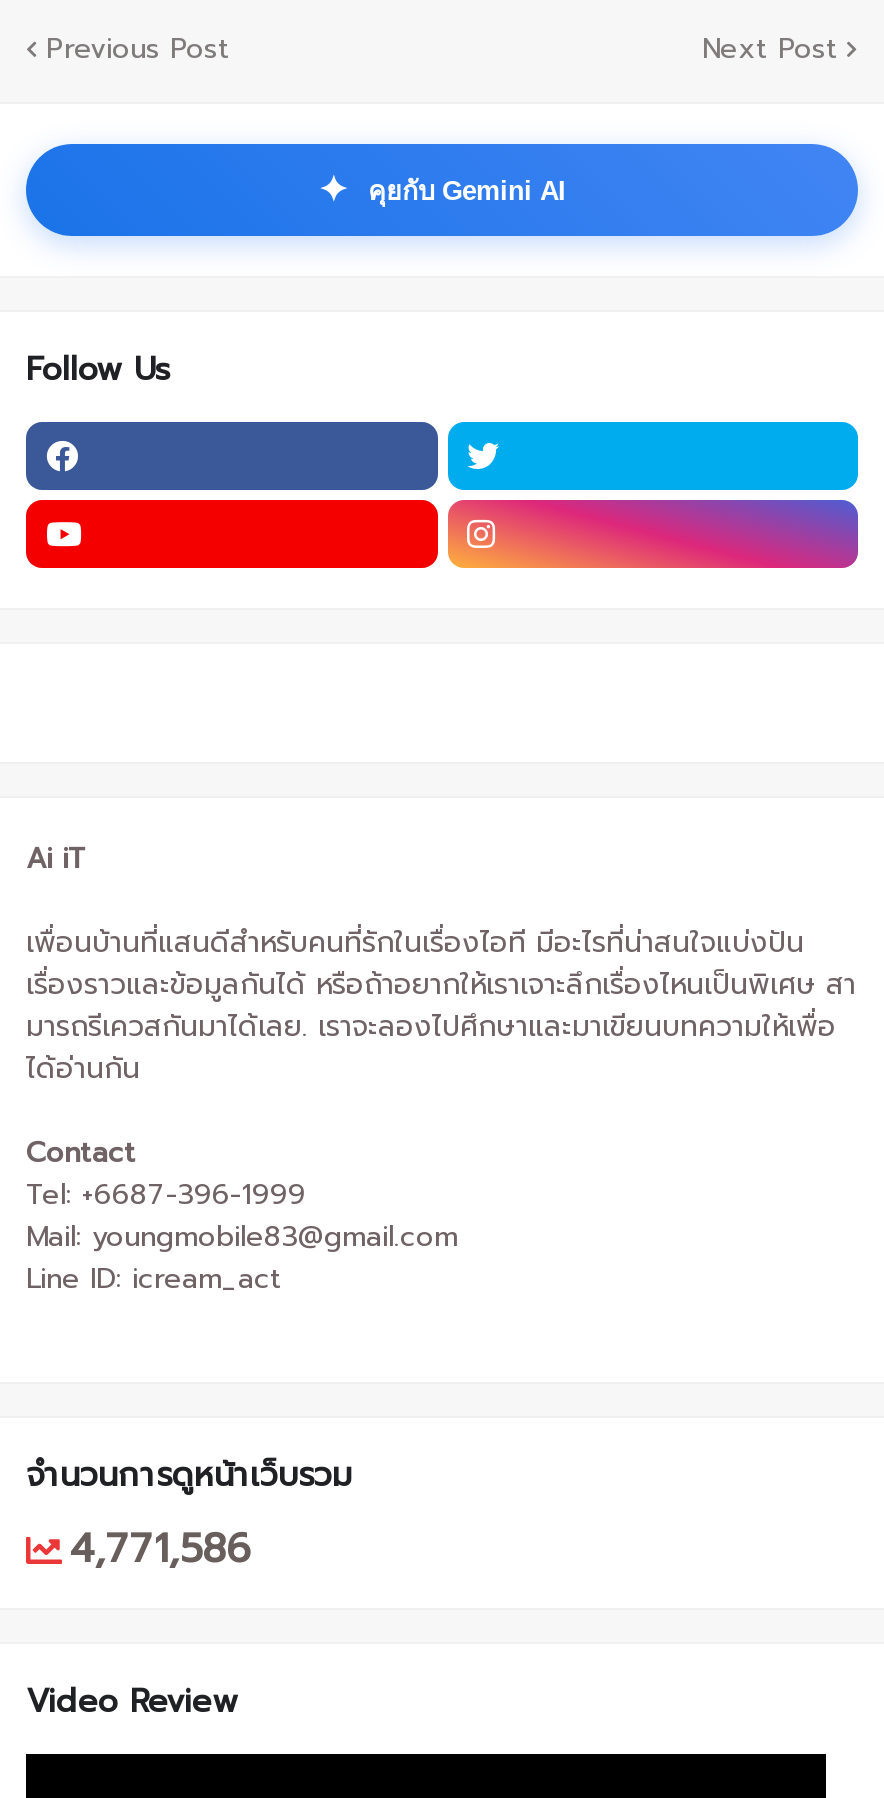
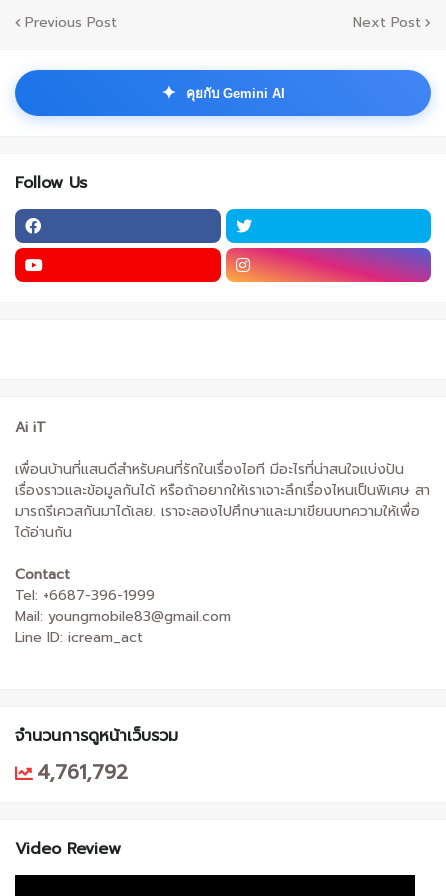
- 4,771,586
+ 4,761,792
